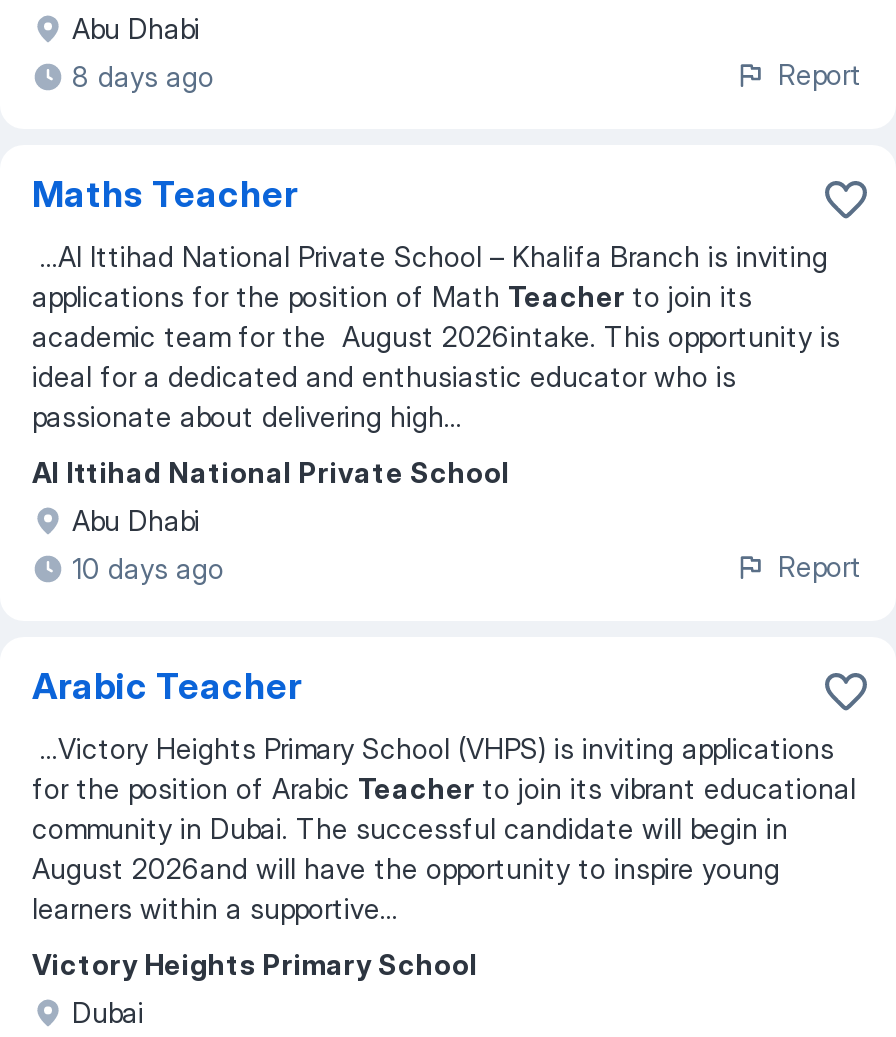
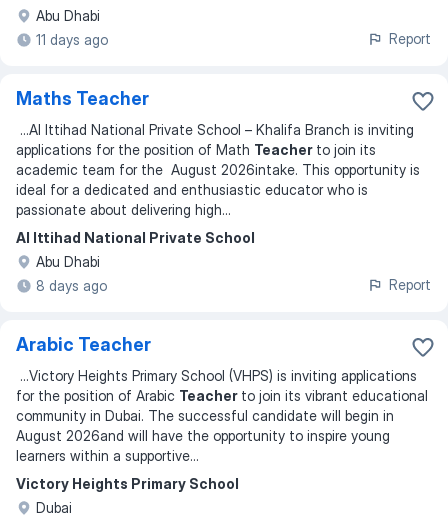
- 8 days ago
+ 11 days ago

- 10 days ago
+ 8 days ago
